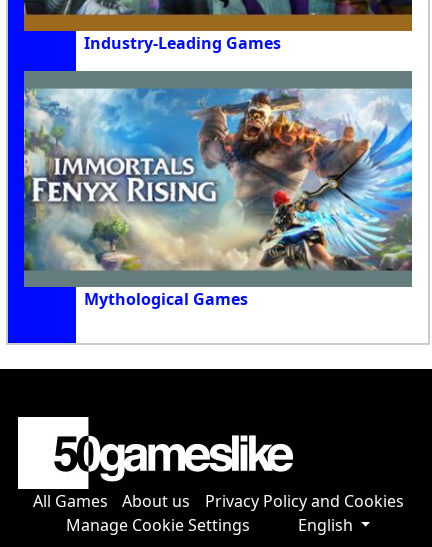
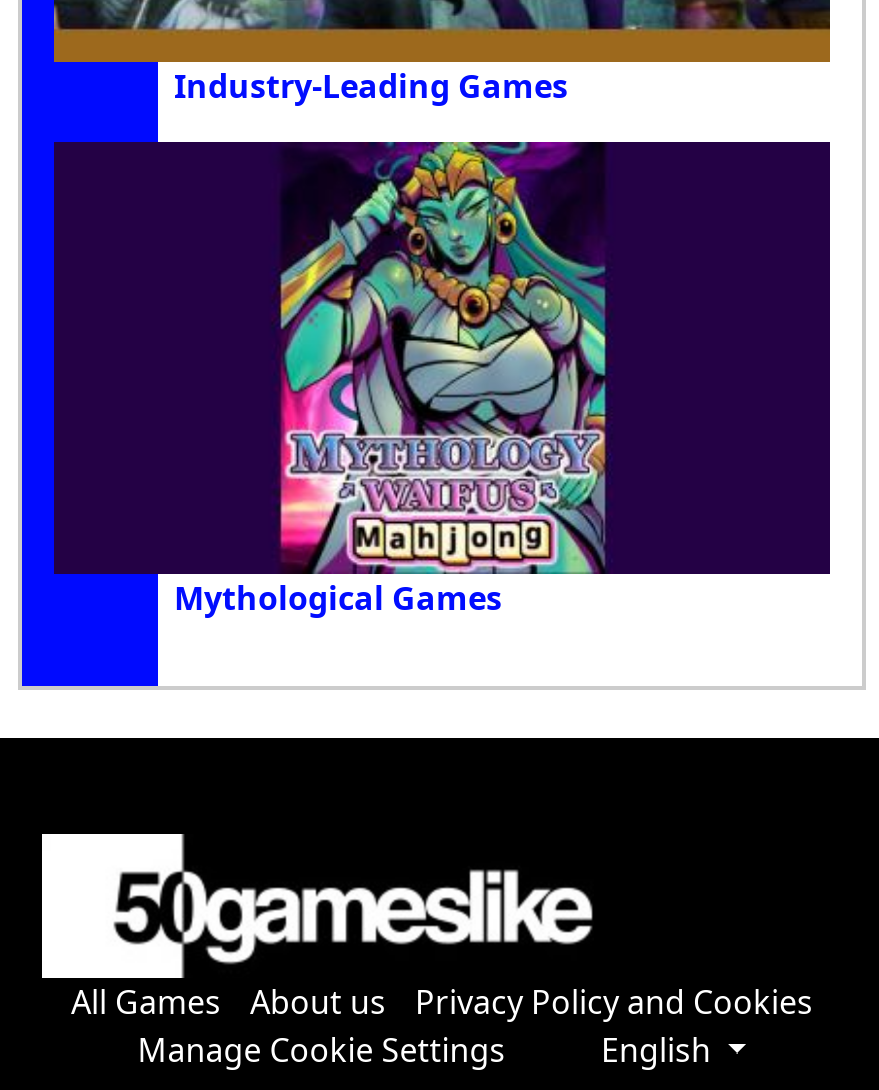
- [image]
+ [image]
